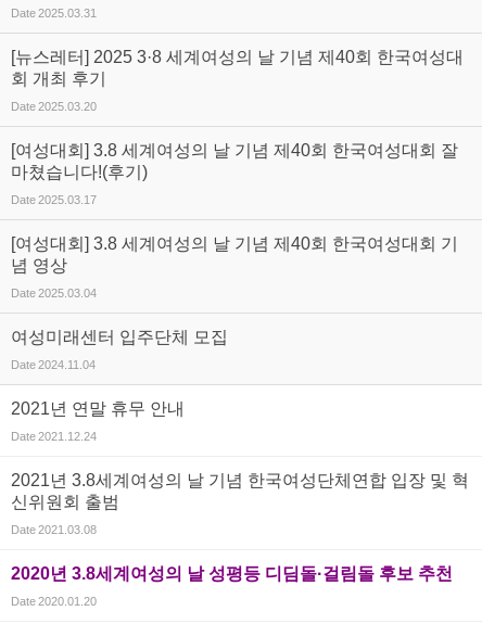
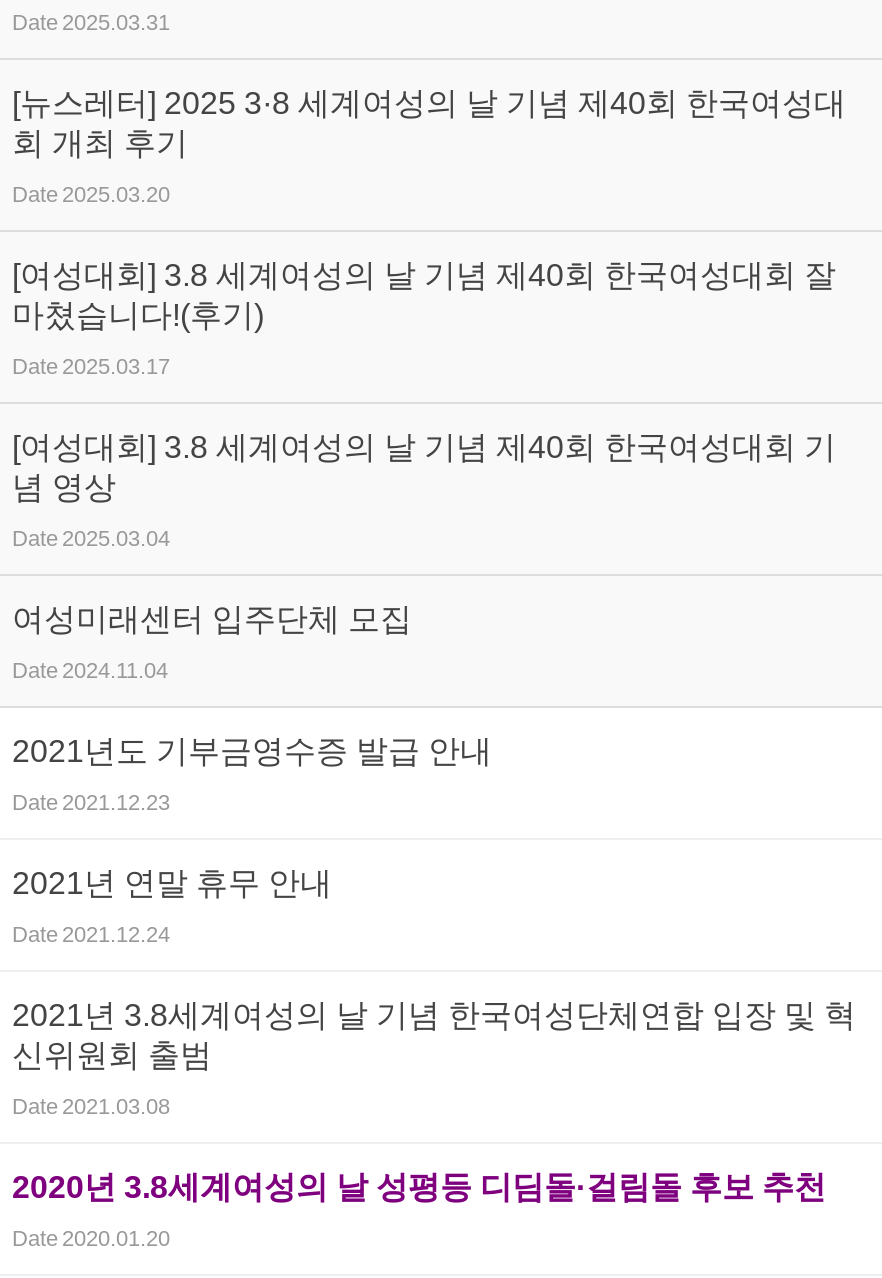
+ 2021년도 기부금영수증 발급 안내
+ Date 2021.12.23
